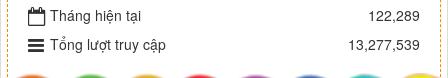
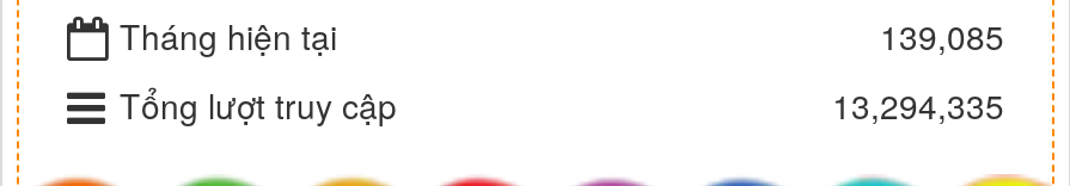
- 122,289
+ 139,085

- 13,277,539
+ 13,294,335
